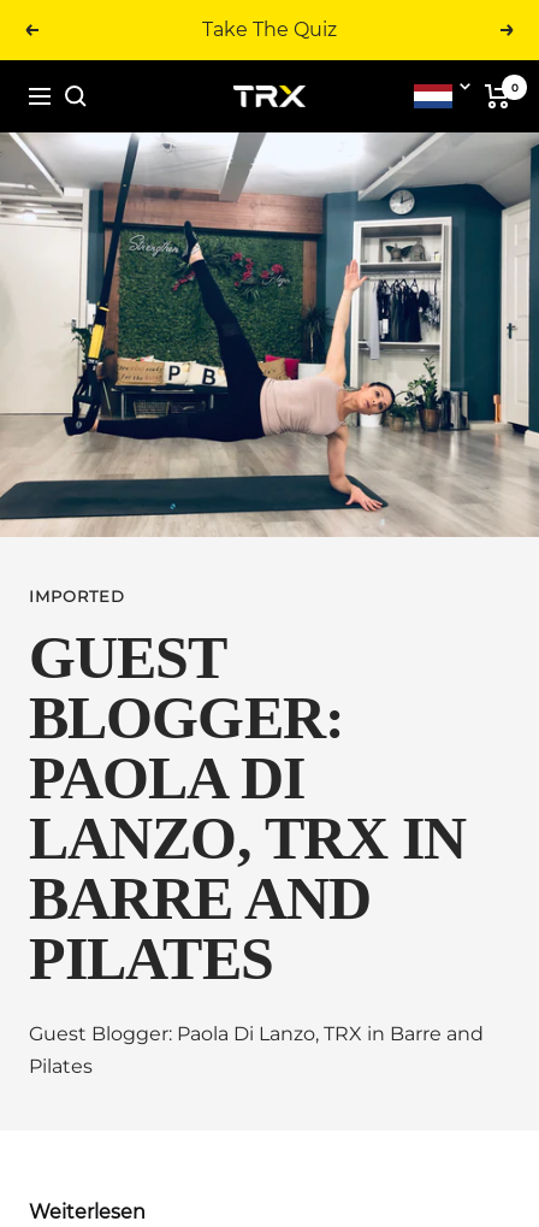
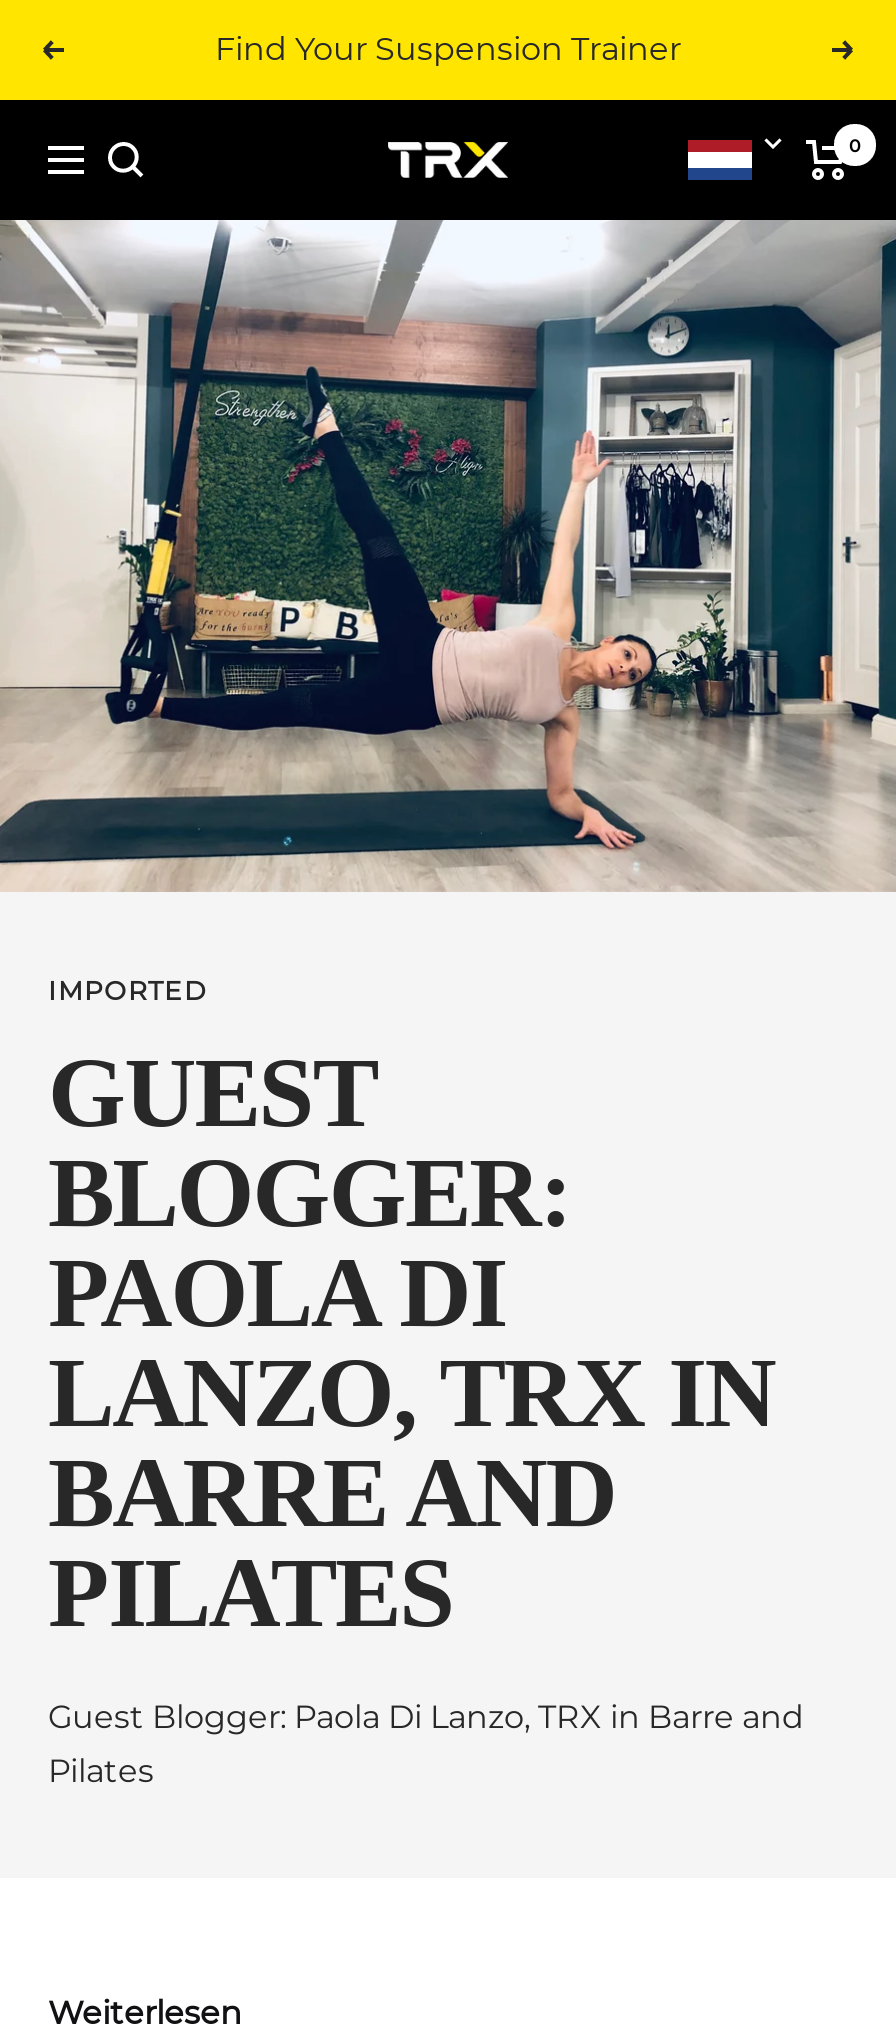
- Take The Quiz
+ Find Your Suspension Trainer
